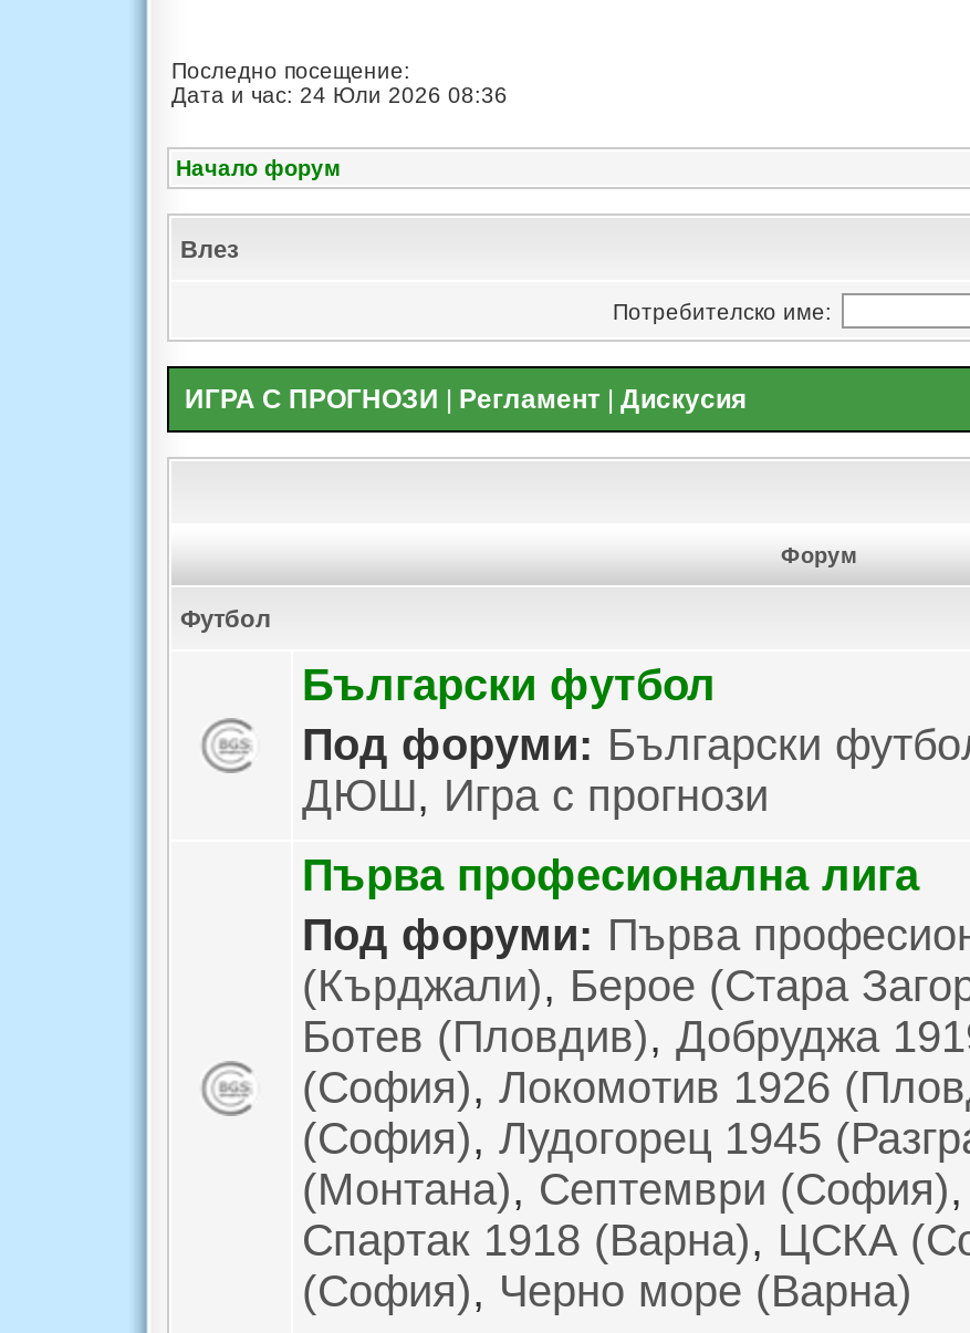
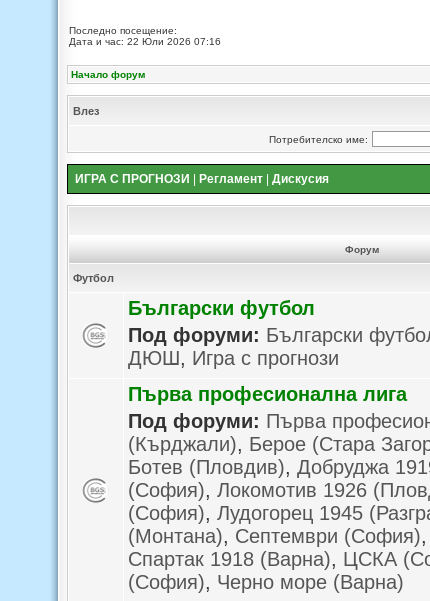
- Дата и час: 24 Юли 2026 08:36
+ Дата и час: 22 Юли 2026 07:16
